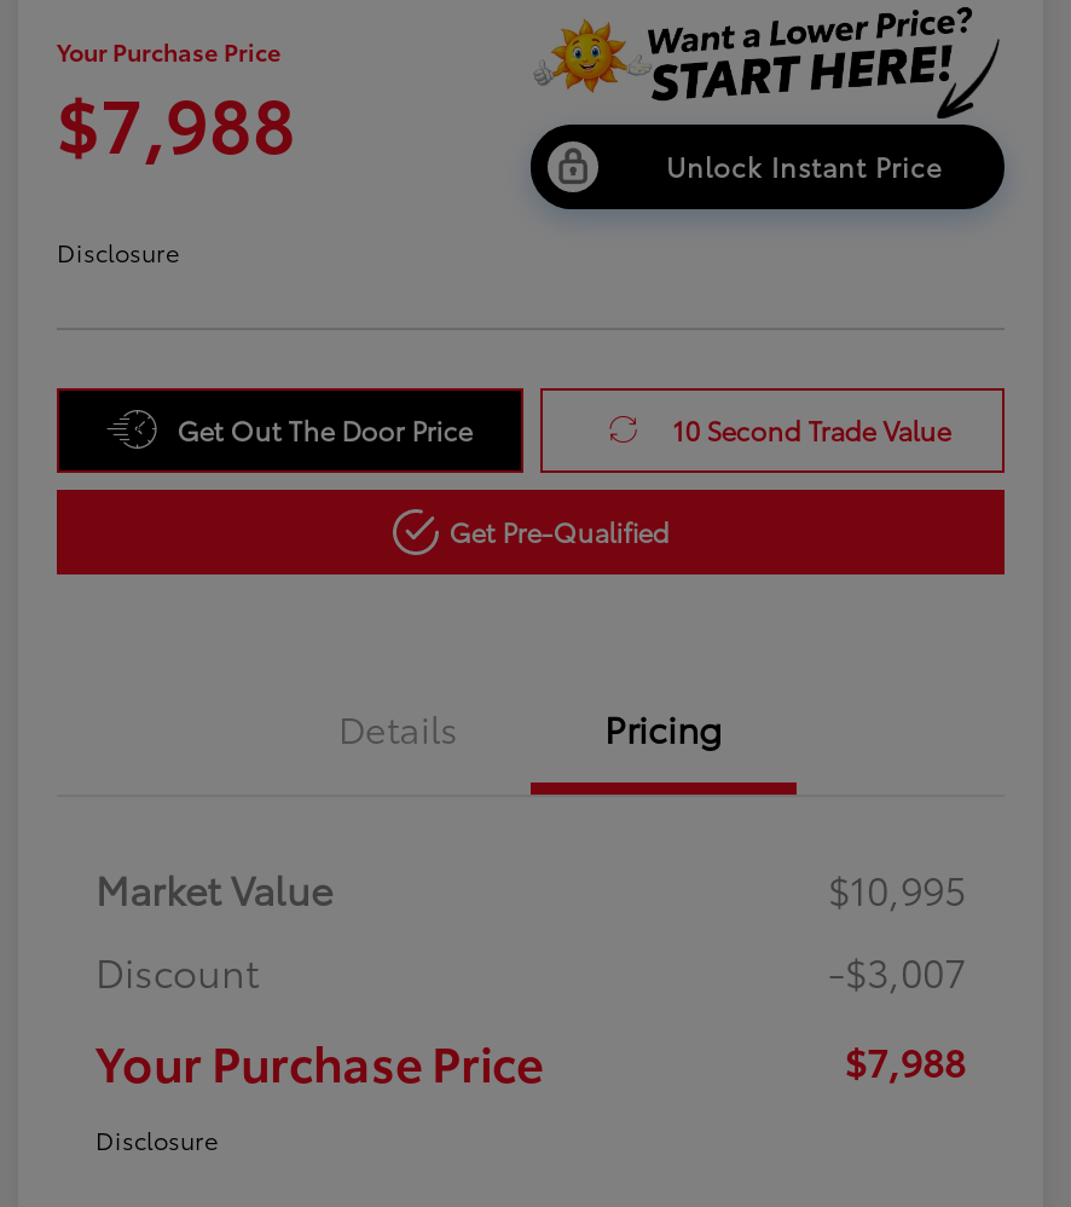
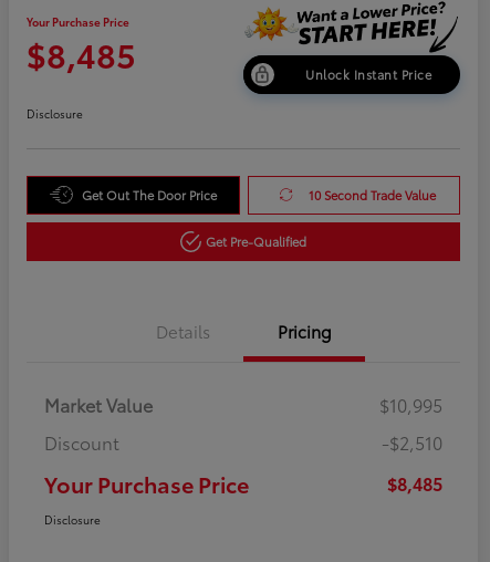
- $7,988
+ $8,485

- -$3,007
+ -$2,510

- $7,988
+ $8,485
